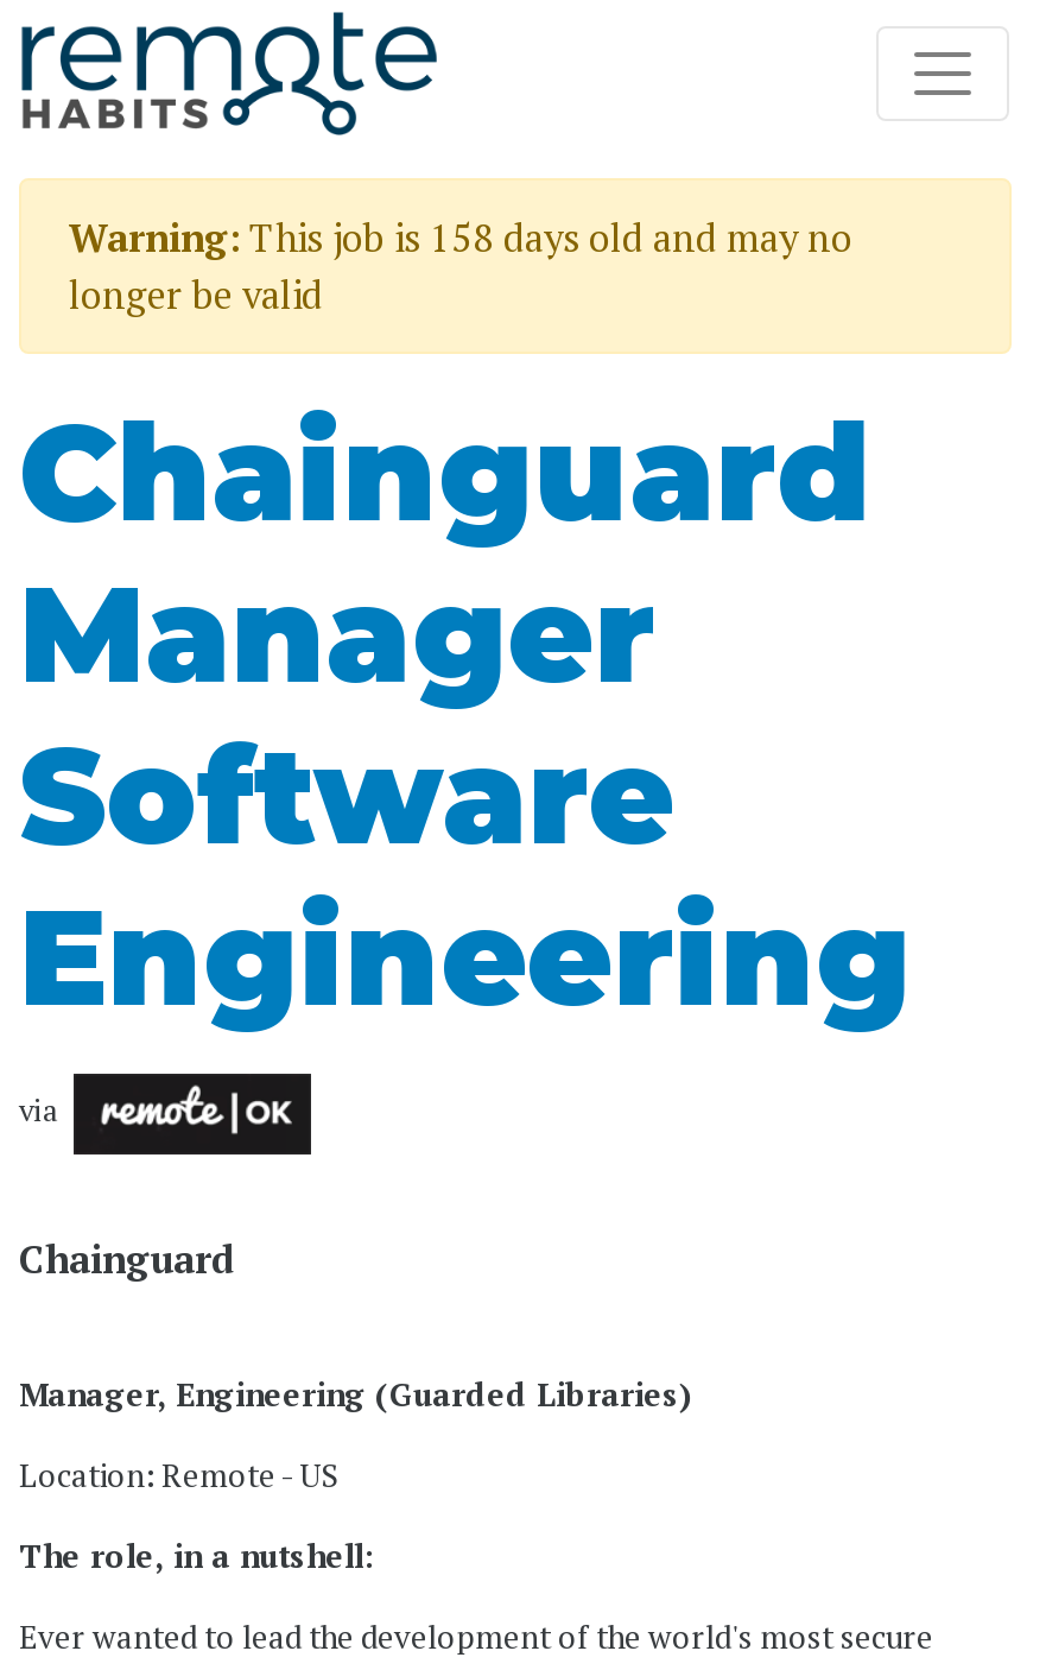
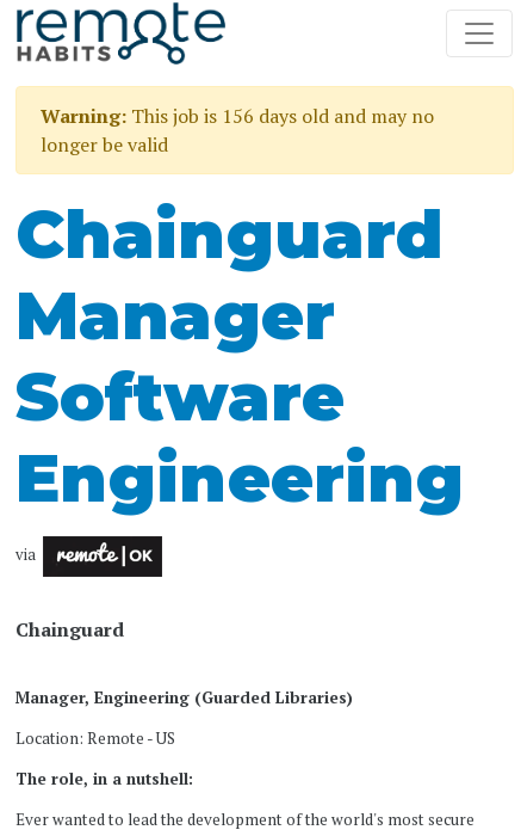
- Warning: This job is 158 days old and may no
+ Warning: This job is 156 days old and may no
